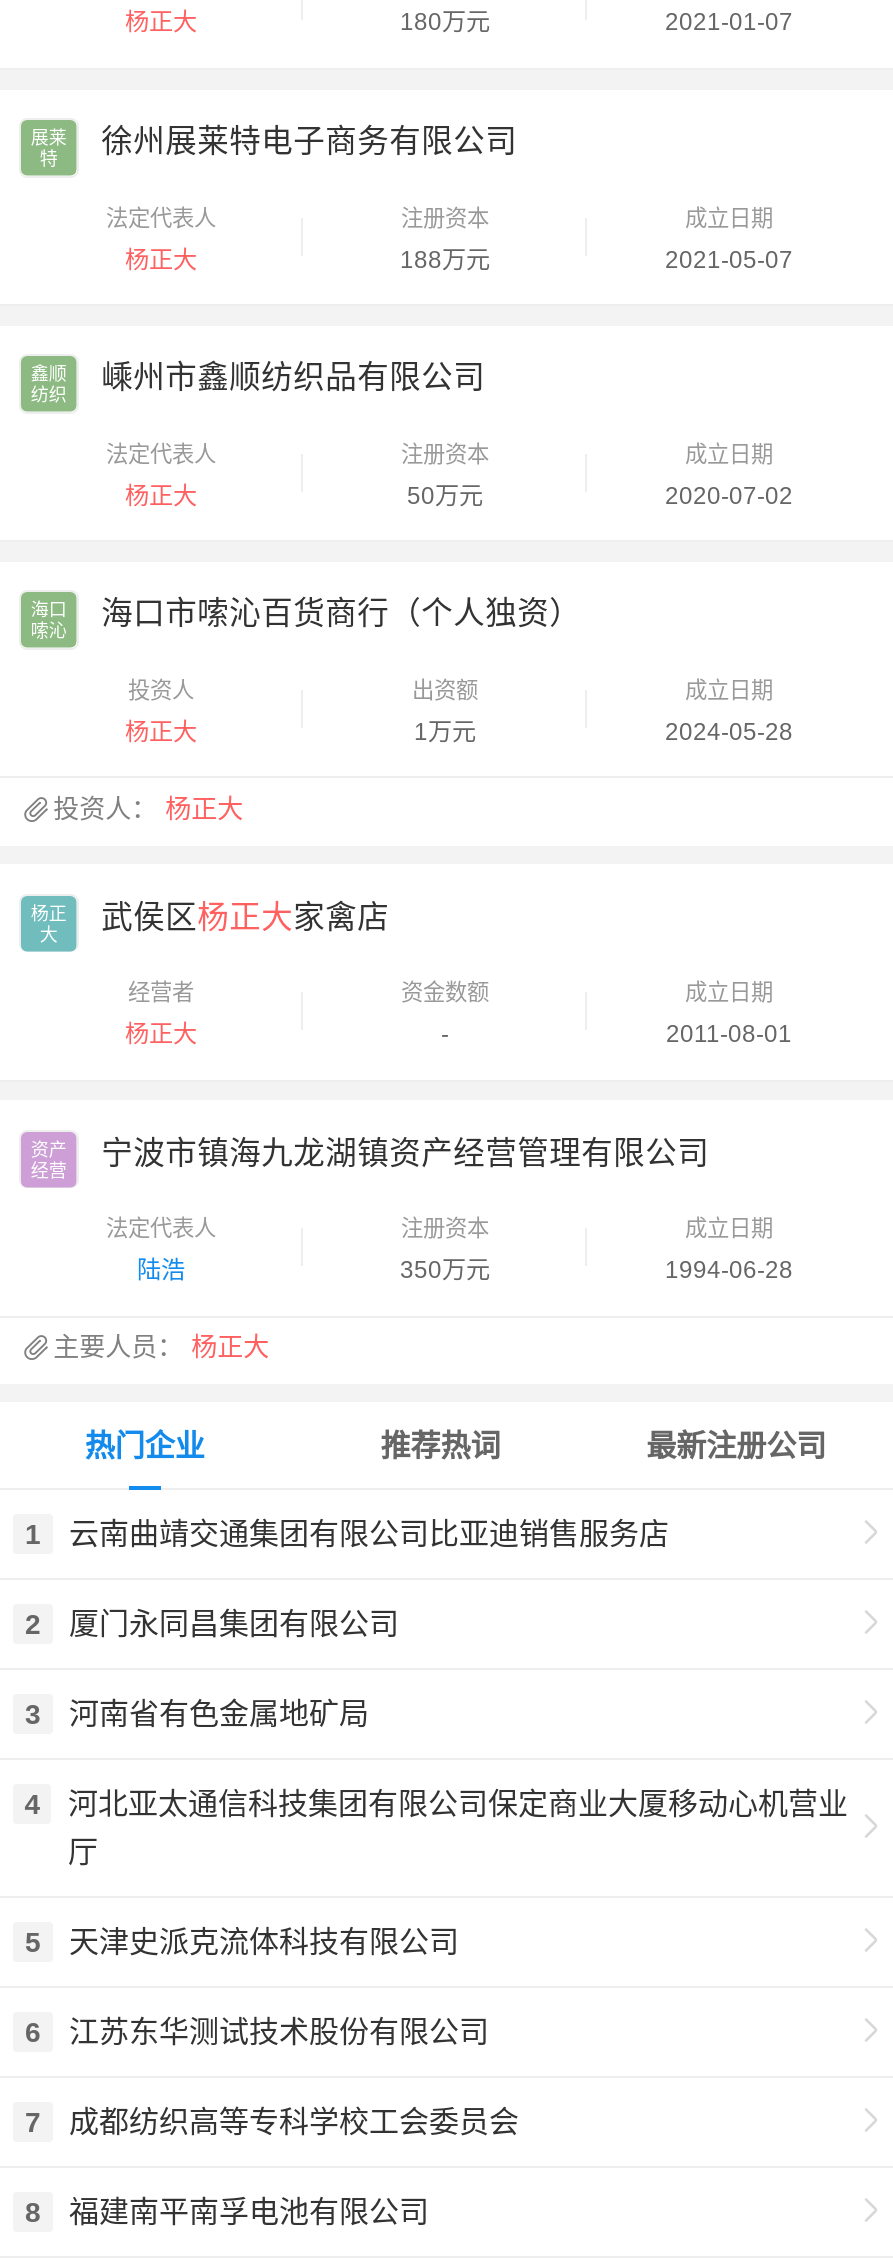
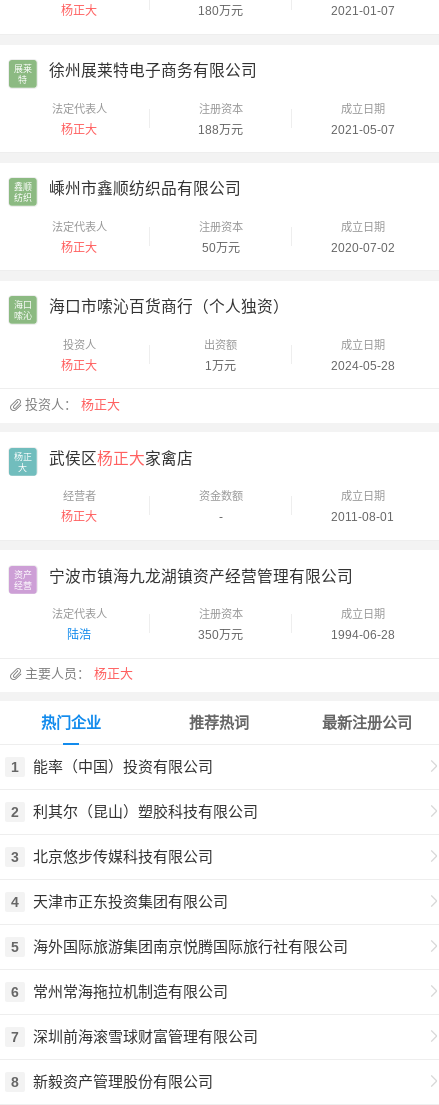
- 云南曲靖交通集团有限公司比亚迪销售服务店
+ 能率（中国）投资有限公司

- 厦门永同昌集团有限公司
+ 利其尔（昆山）塑胶科技有限公司

- 河南省有色金属地矿局
+ 北京悠步传媒科技有限公司

- 河北亚太通信科技集团有限公司保定商业大厦移动心机营业
- 厅
+ 天津市正东投资集团有限公司

- 天津史派克流体科技有限公司
+ 海外国际旅游集团南京悦腾国际旅行社有限公司

- 江苏东华测试技术股份有限公司
+ 常州常海拖拉机制造有限公司

- 成都纺织高等专科学校工会委员会
+ 深圳前海滚雪球财富管理有限公司

- 福建南平南孚电池有限公司
+ 新毅资产管理股份有限公司
